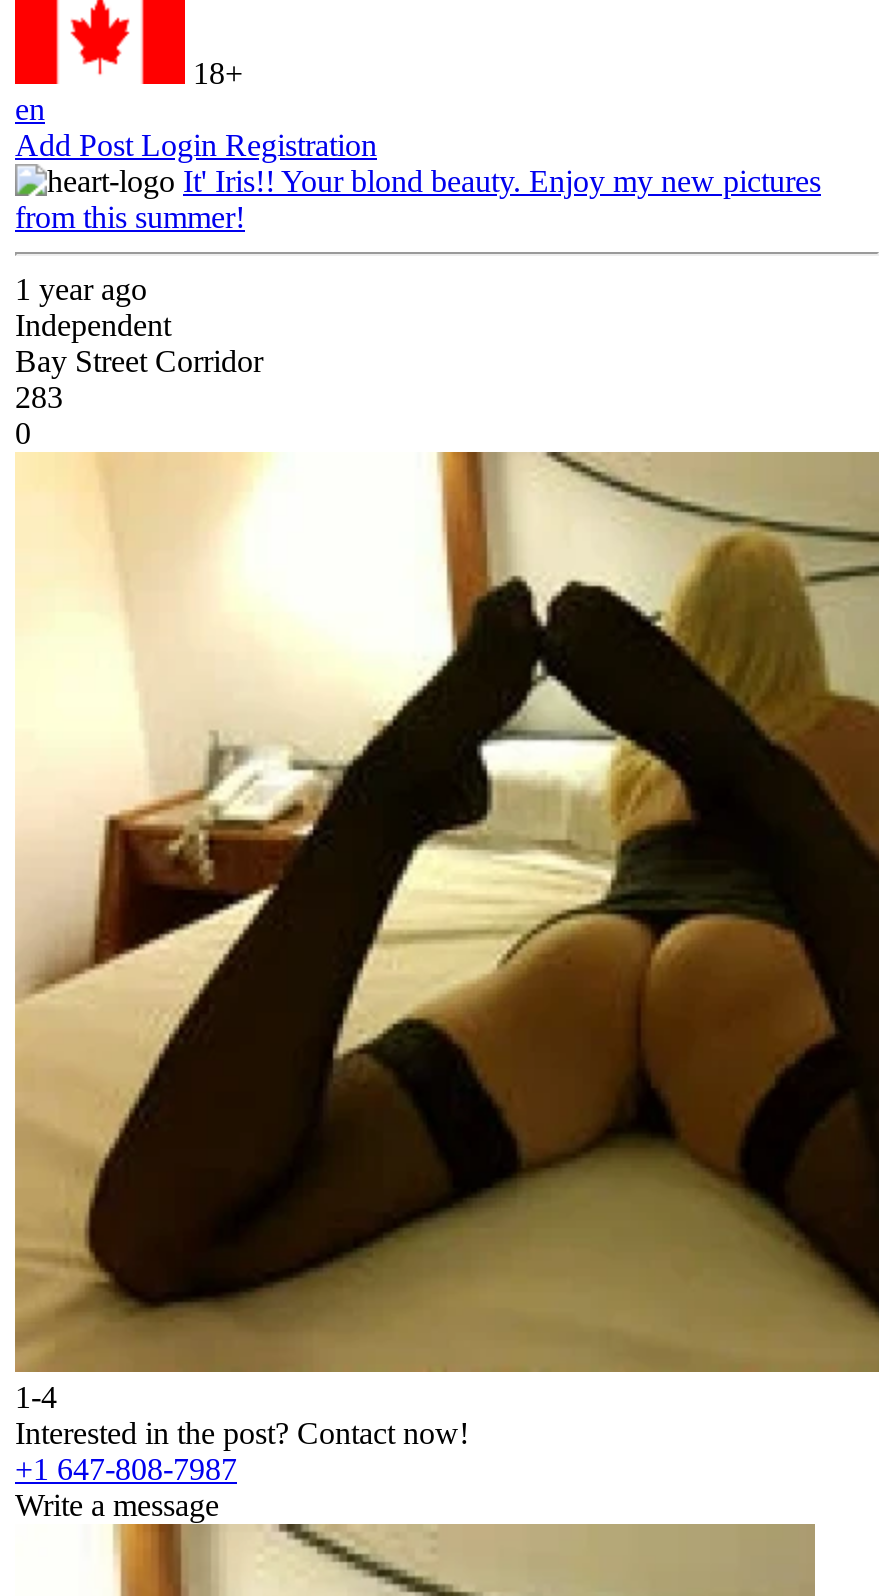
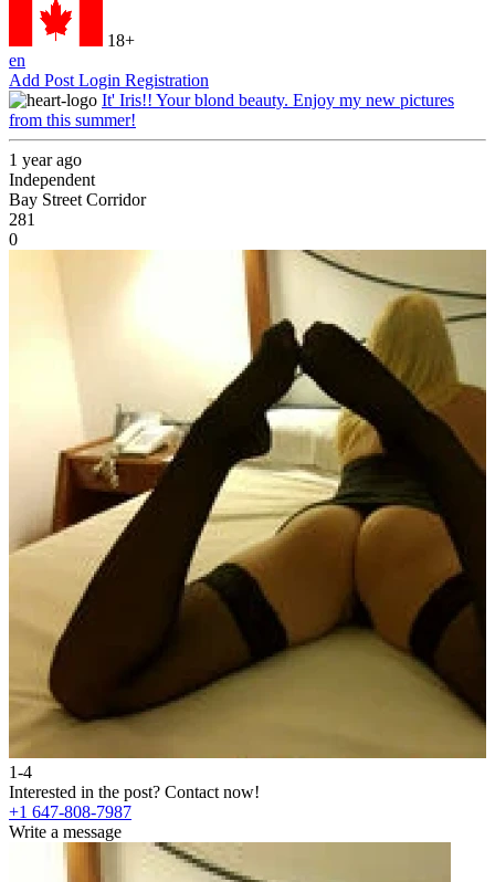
- 283
+ 281
